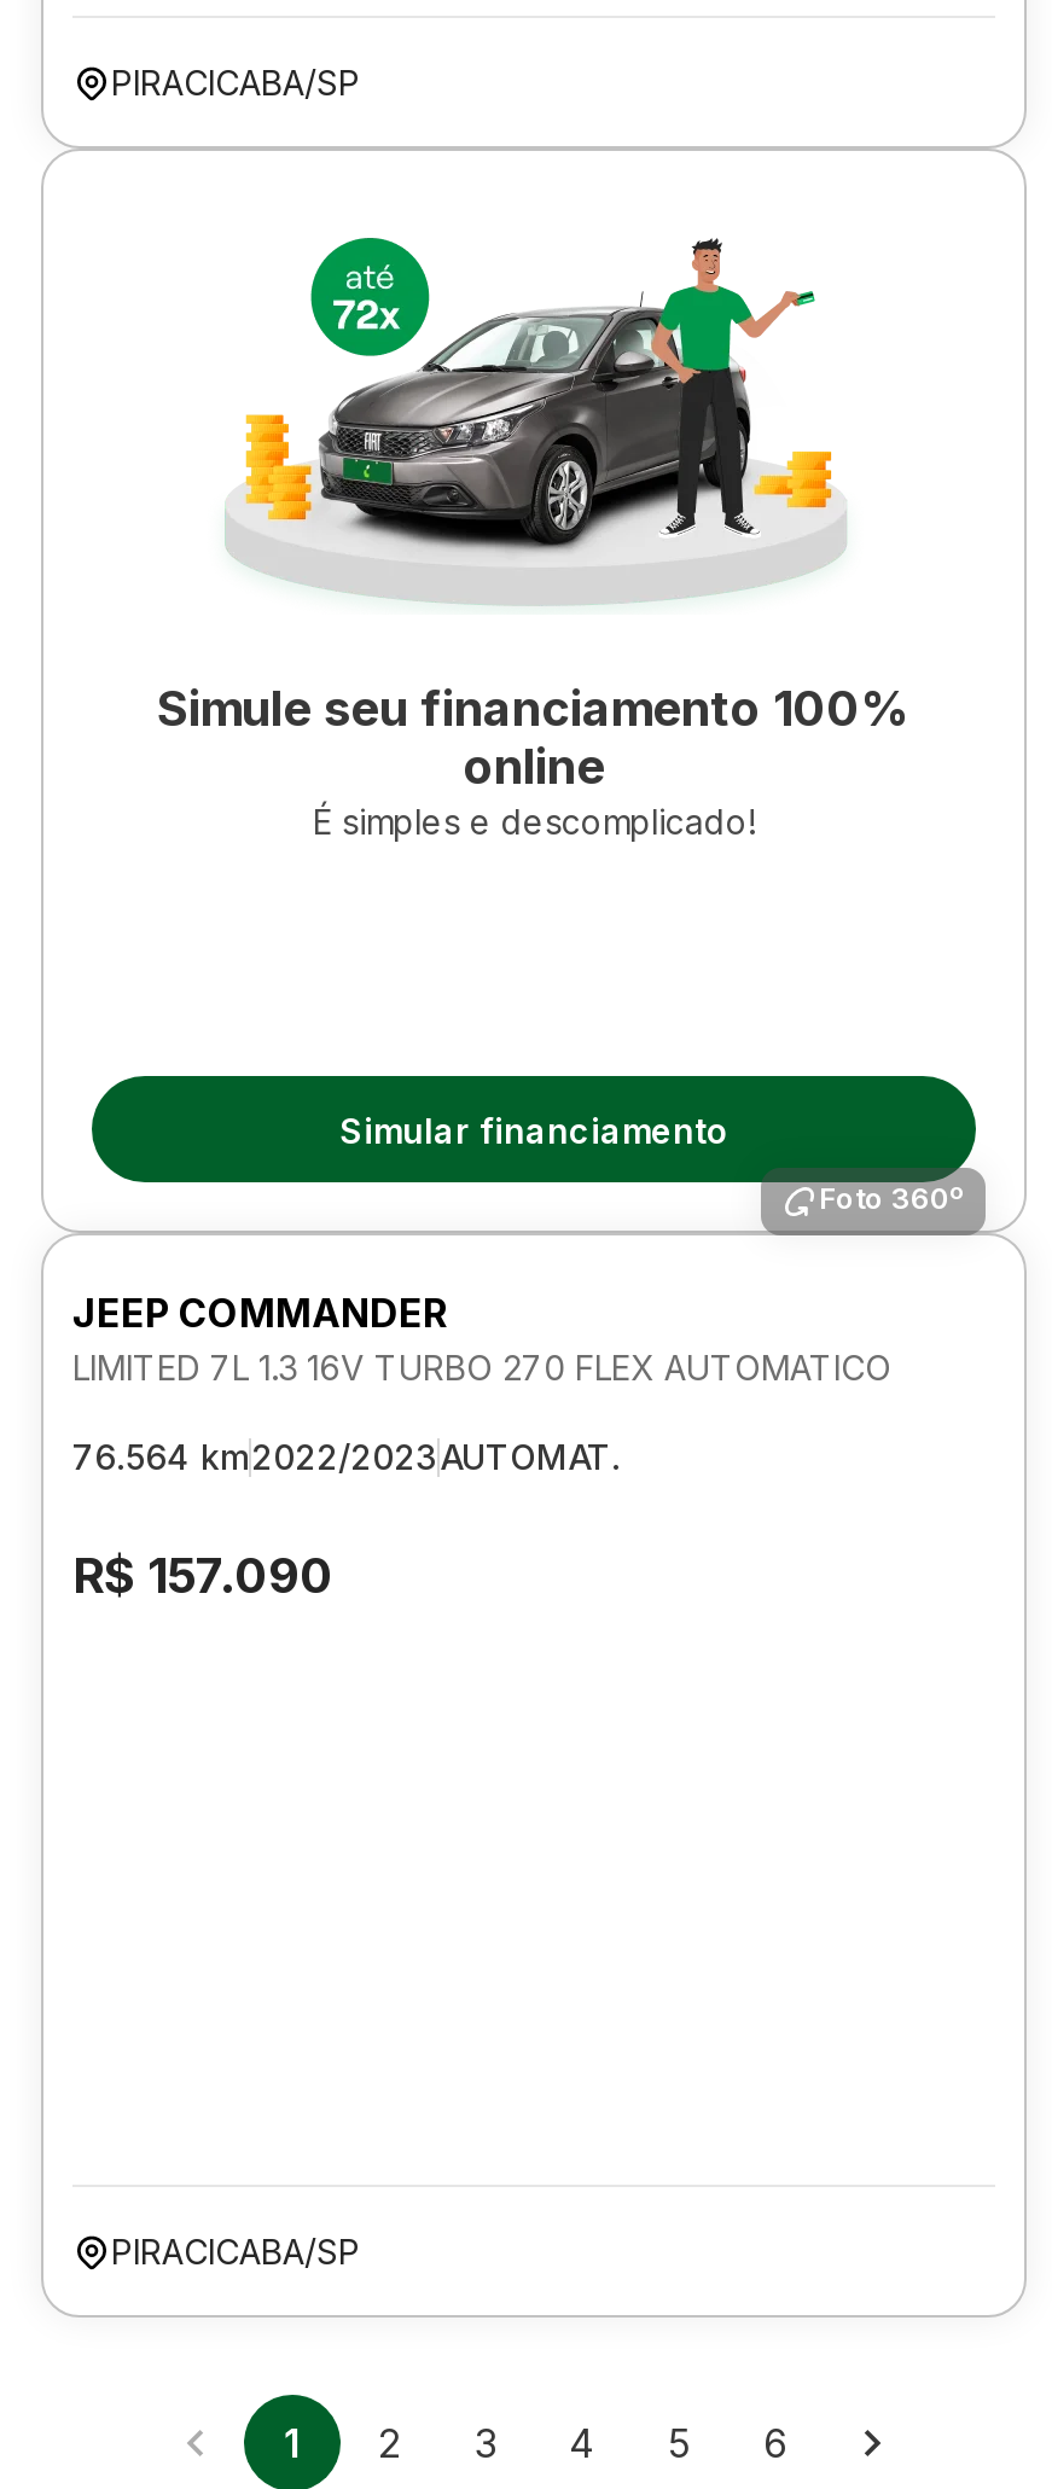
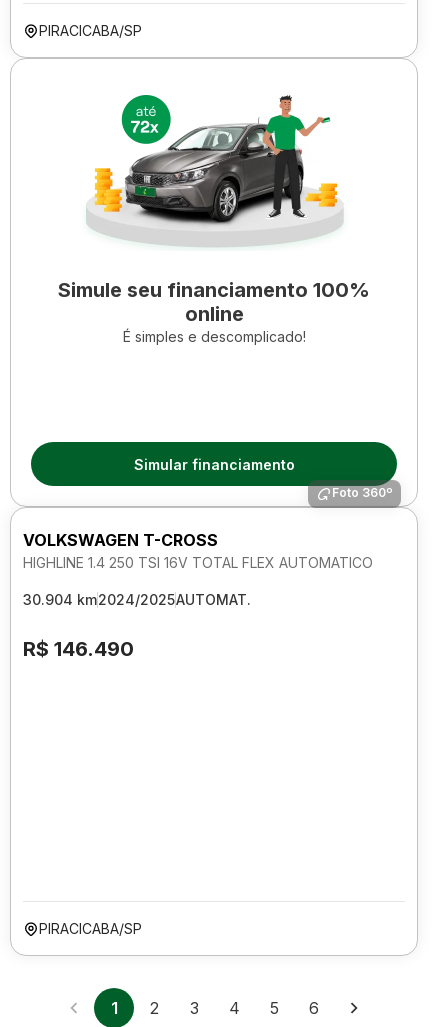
- JEEP COMMANDER
- LIMITED 7L 1.3 16V TURBO 270 FLEX AUTOMATICO
+ VOLKSWAGEN T-CROSS
+ HIGHLINE 1.4 250 TSI 16V TOTAL FLEX AUTOMATICO

- 76.564 km2022/2023AUTOMAT.
+ 30.904 km2024/2025AUTOMAT.

- R$ 157.090
+ R$ 146.490
